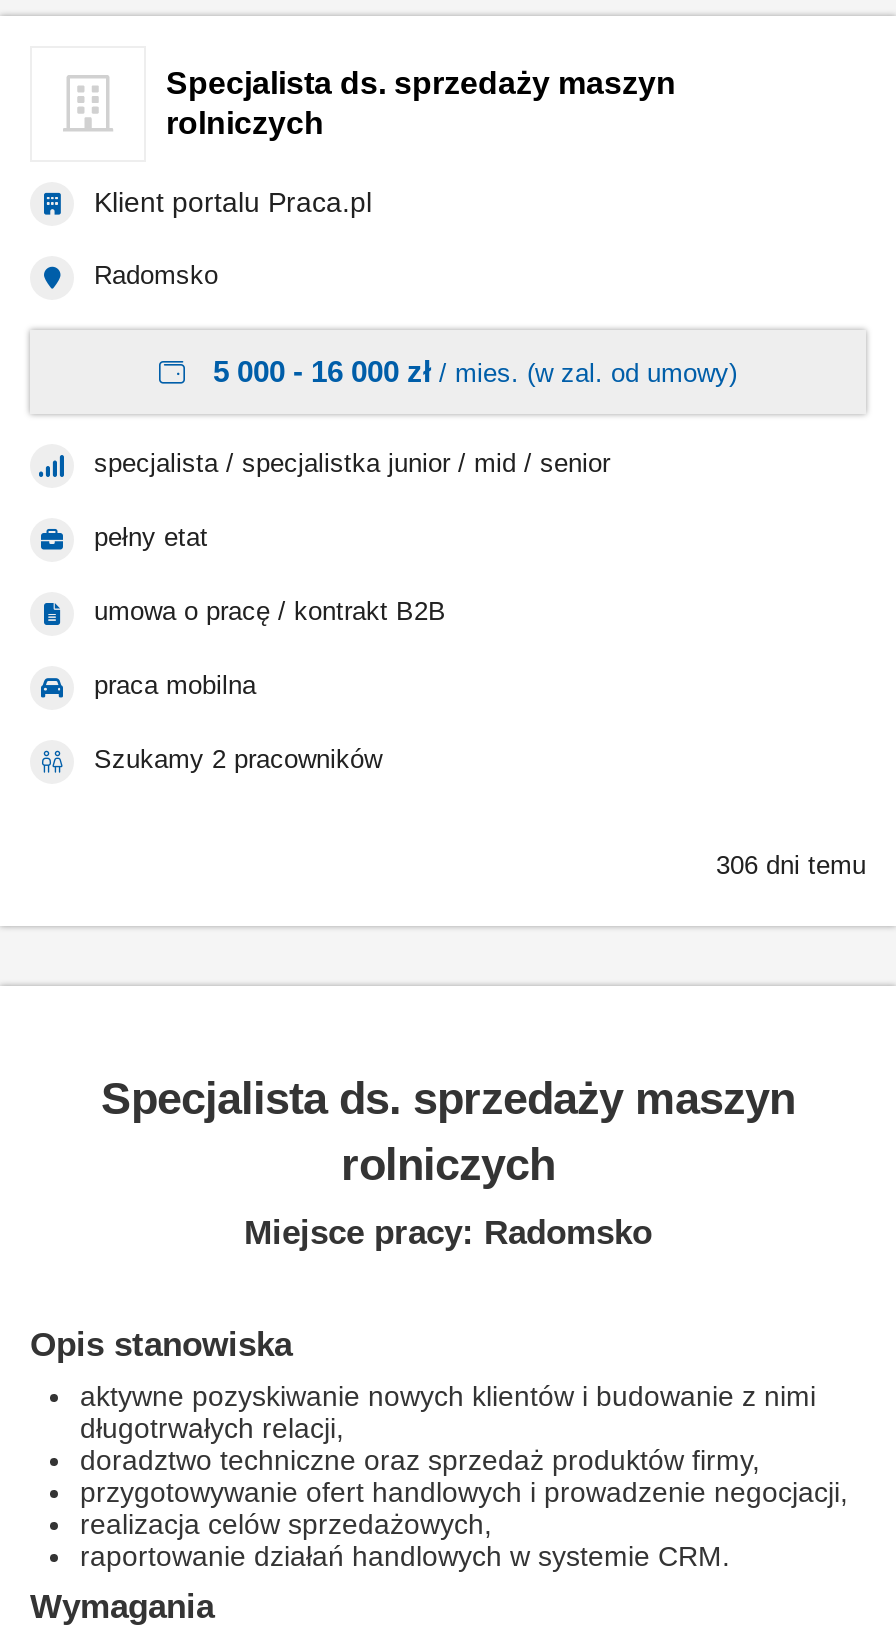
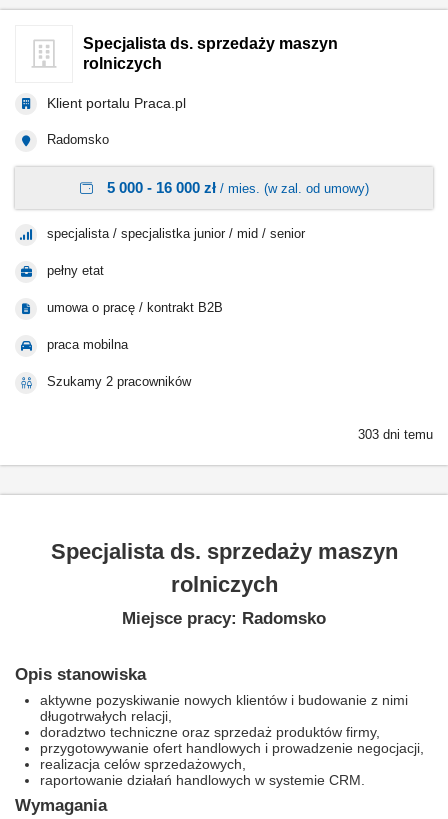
- 306 dni temu
+ 303 dni temu
